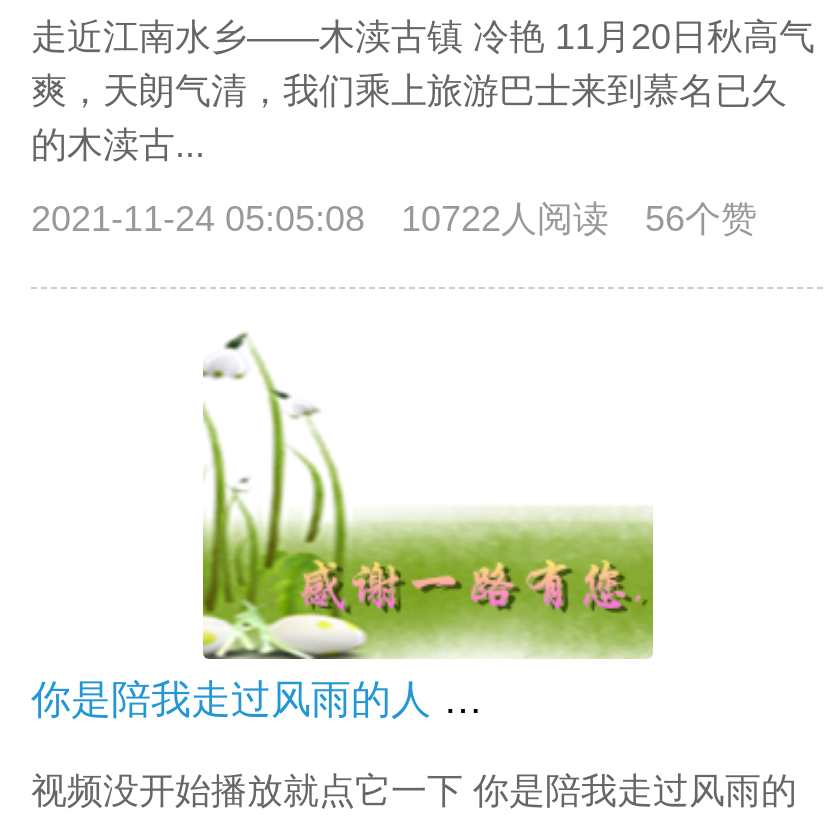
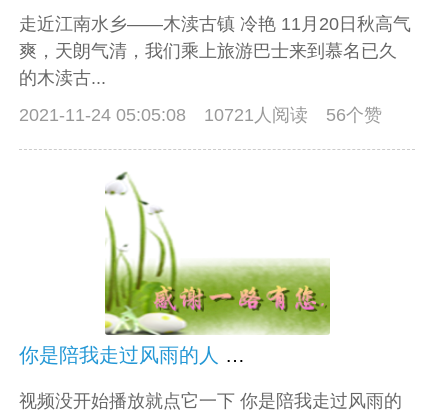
- 2021-11-24 05:05:08 10722人阅读 56个赞
+ 2021-11-24 05:05:08 10721人阅读 56个赞
